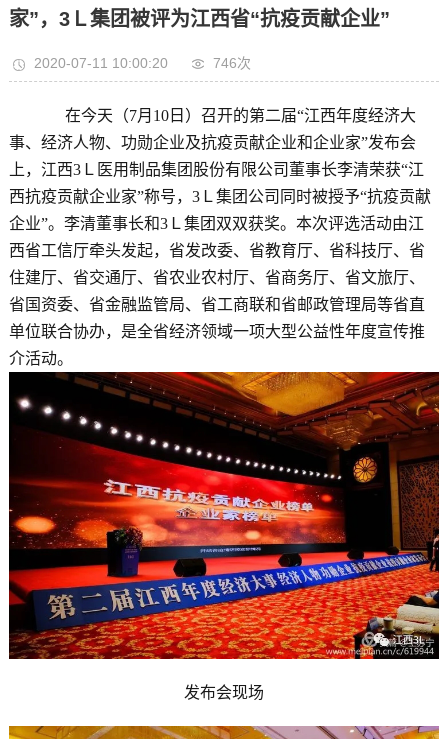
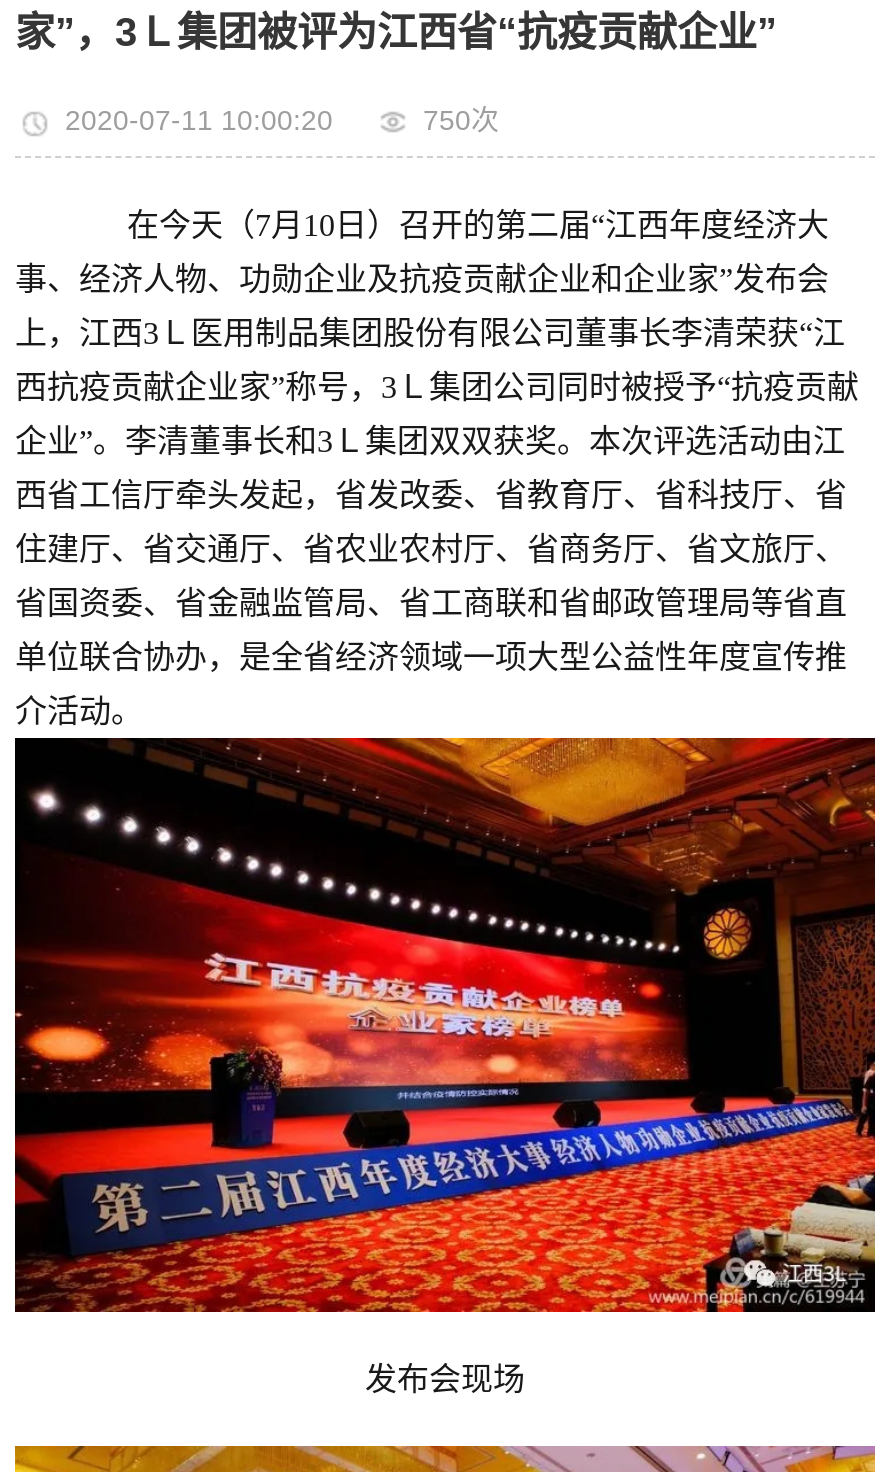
- 746次
+ 750次
